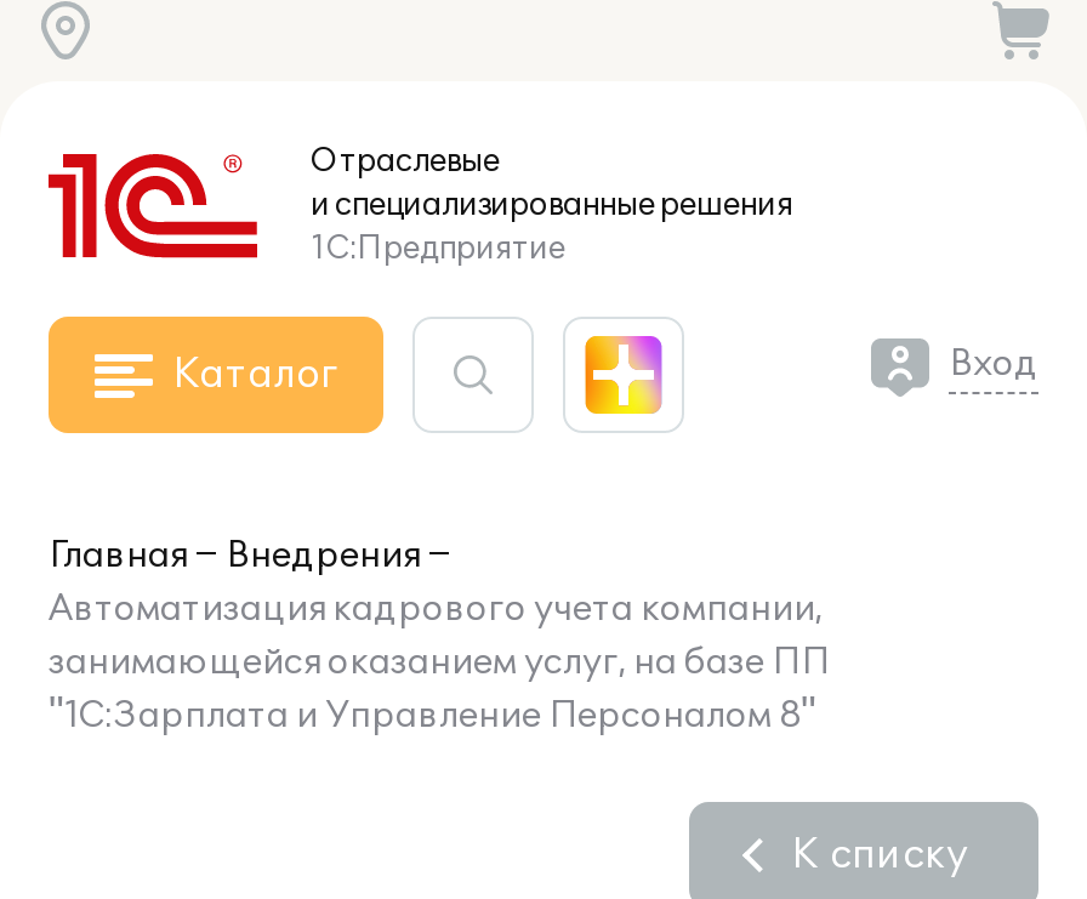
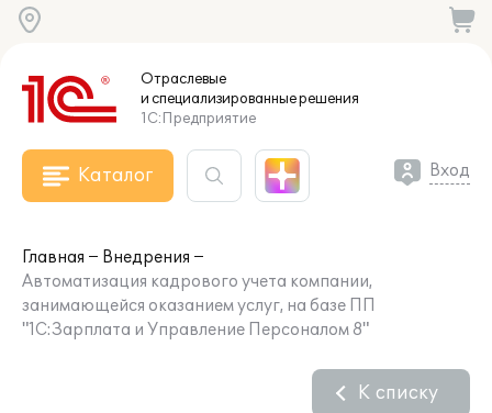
- [image]
+ [image]
